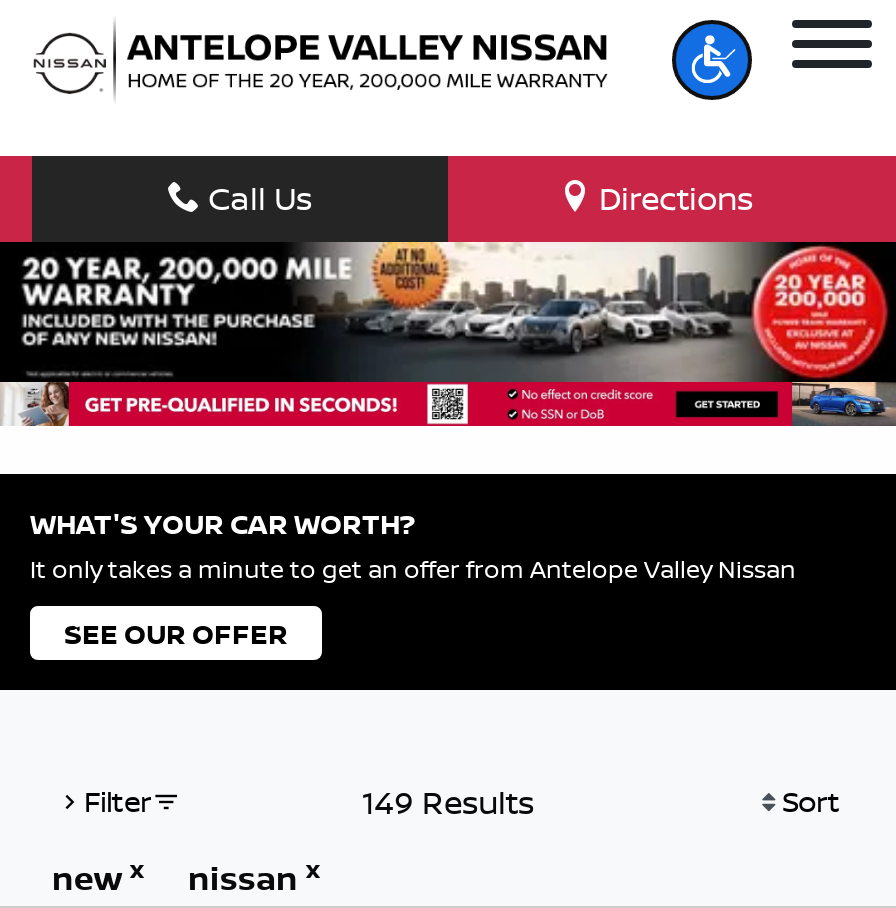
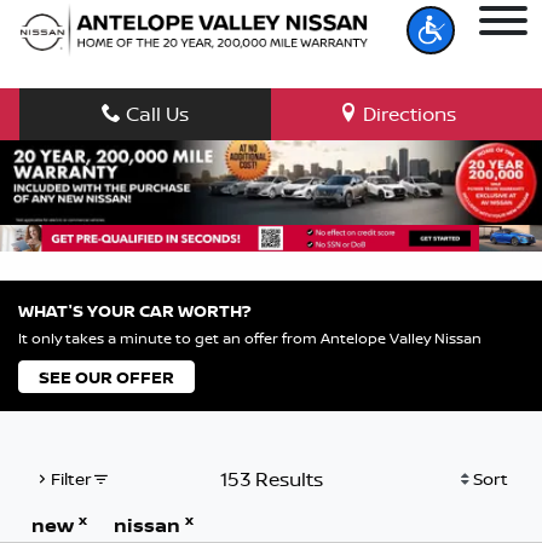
- 149 Results
+ 153 Results
